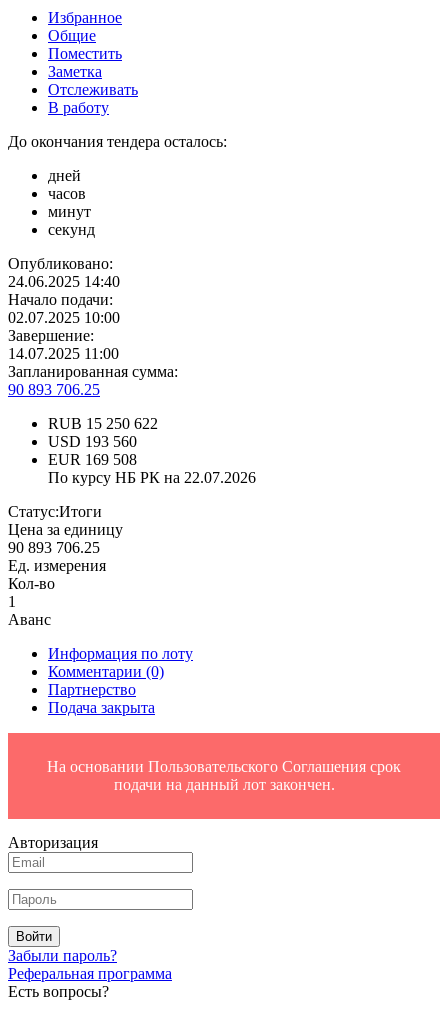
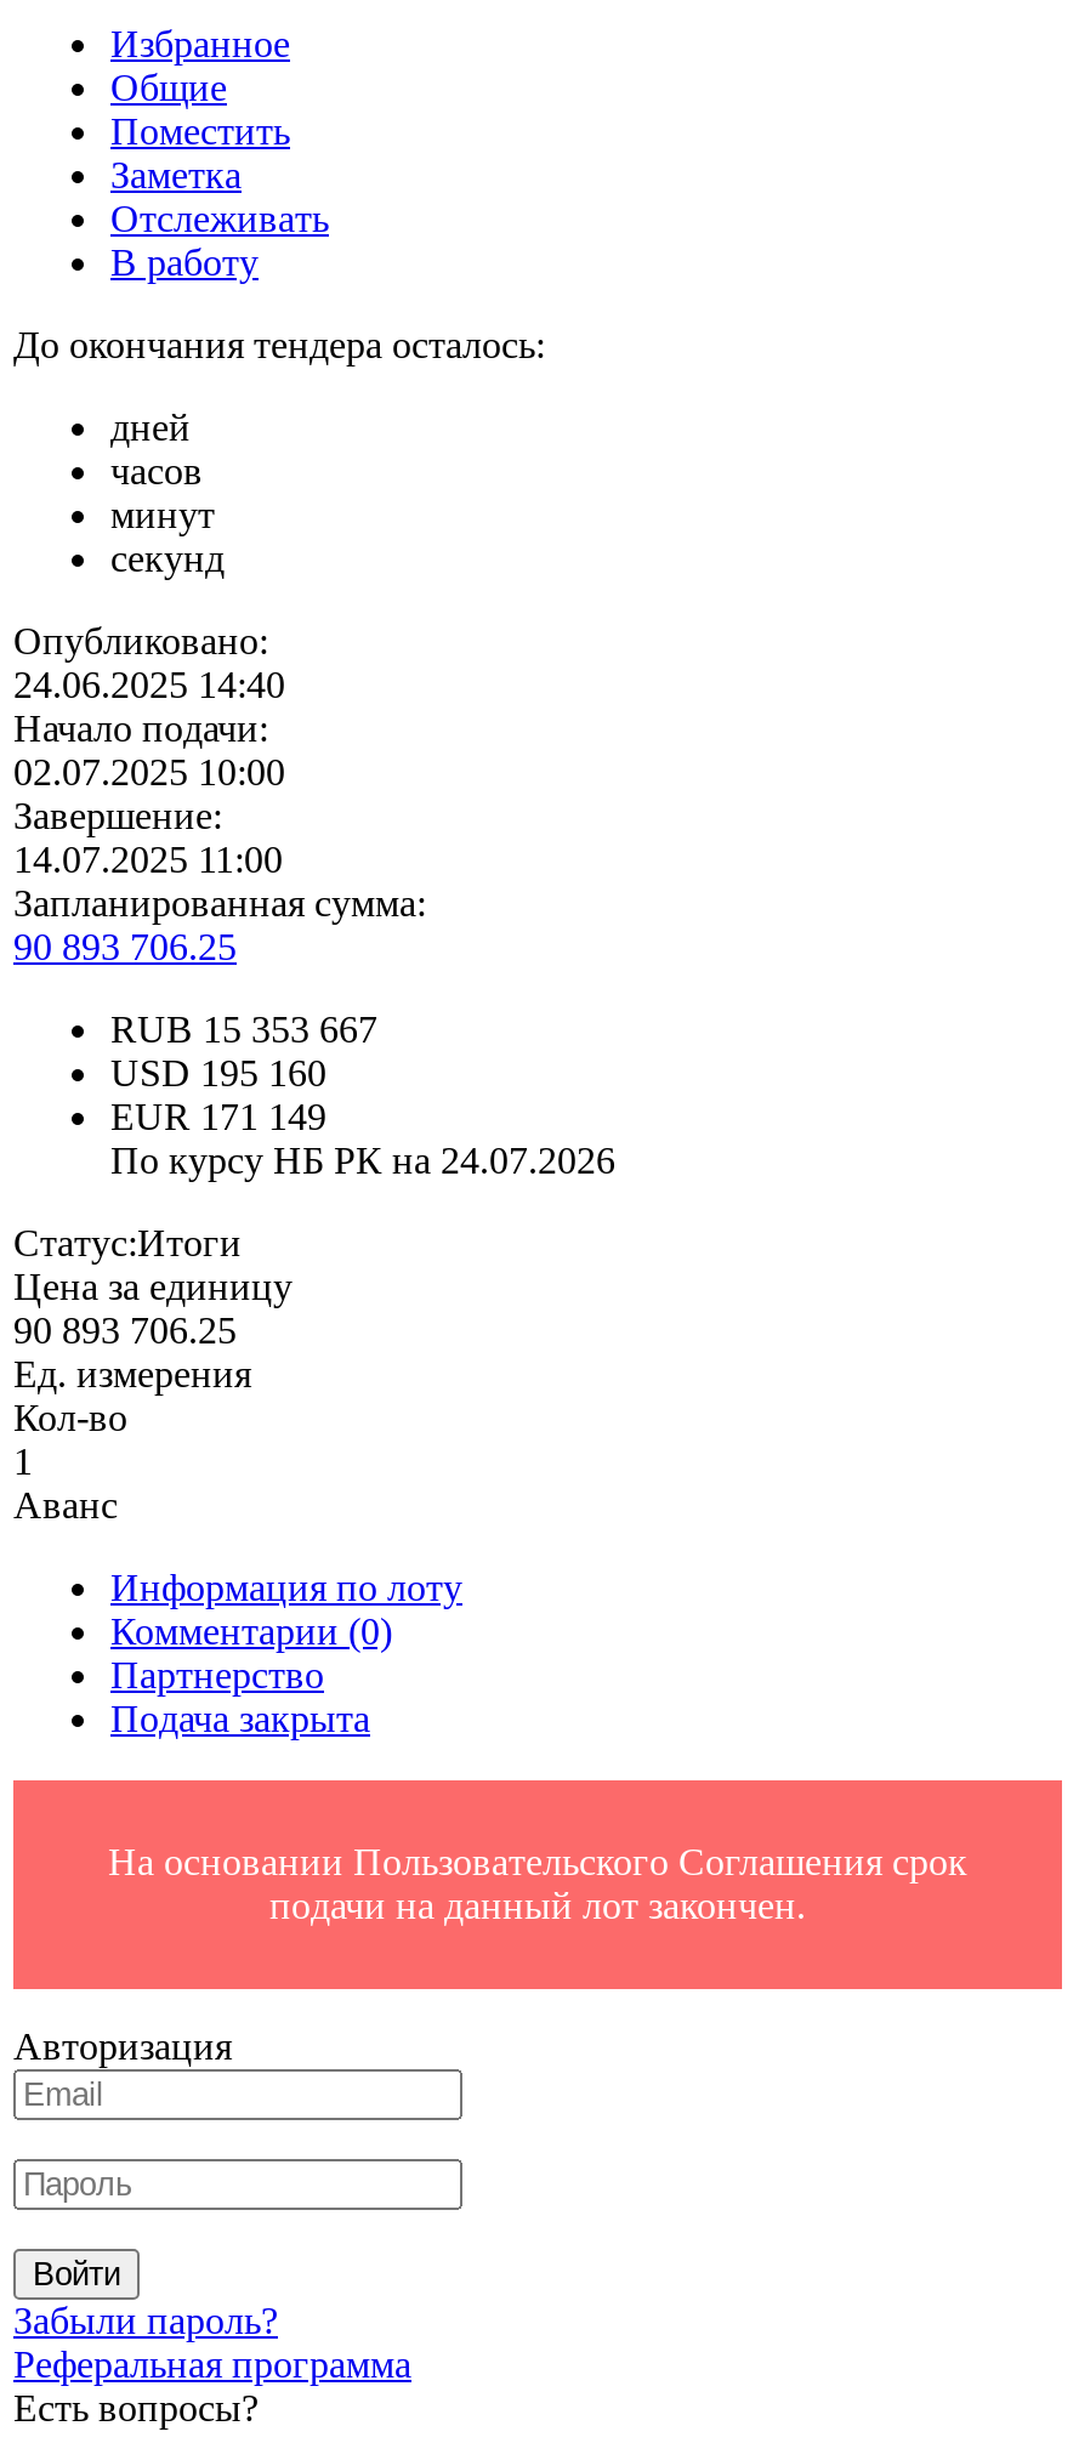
- RUB 15 250 622
+ RUB 15 353 667

- USD 193 560
+ USD 195 160

- EUR 169 508
+ EUR 171 149

- По курсу НБ РК на 22.07.2026
+ По курсу НБ РК на 24.07.2026
